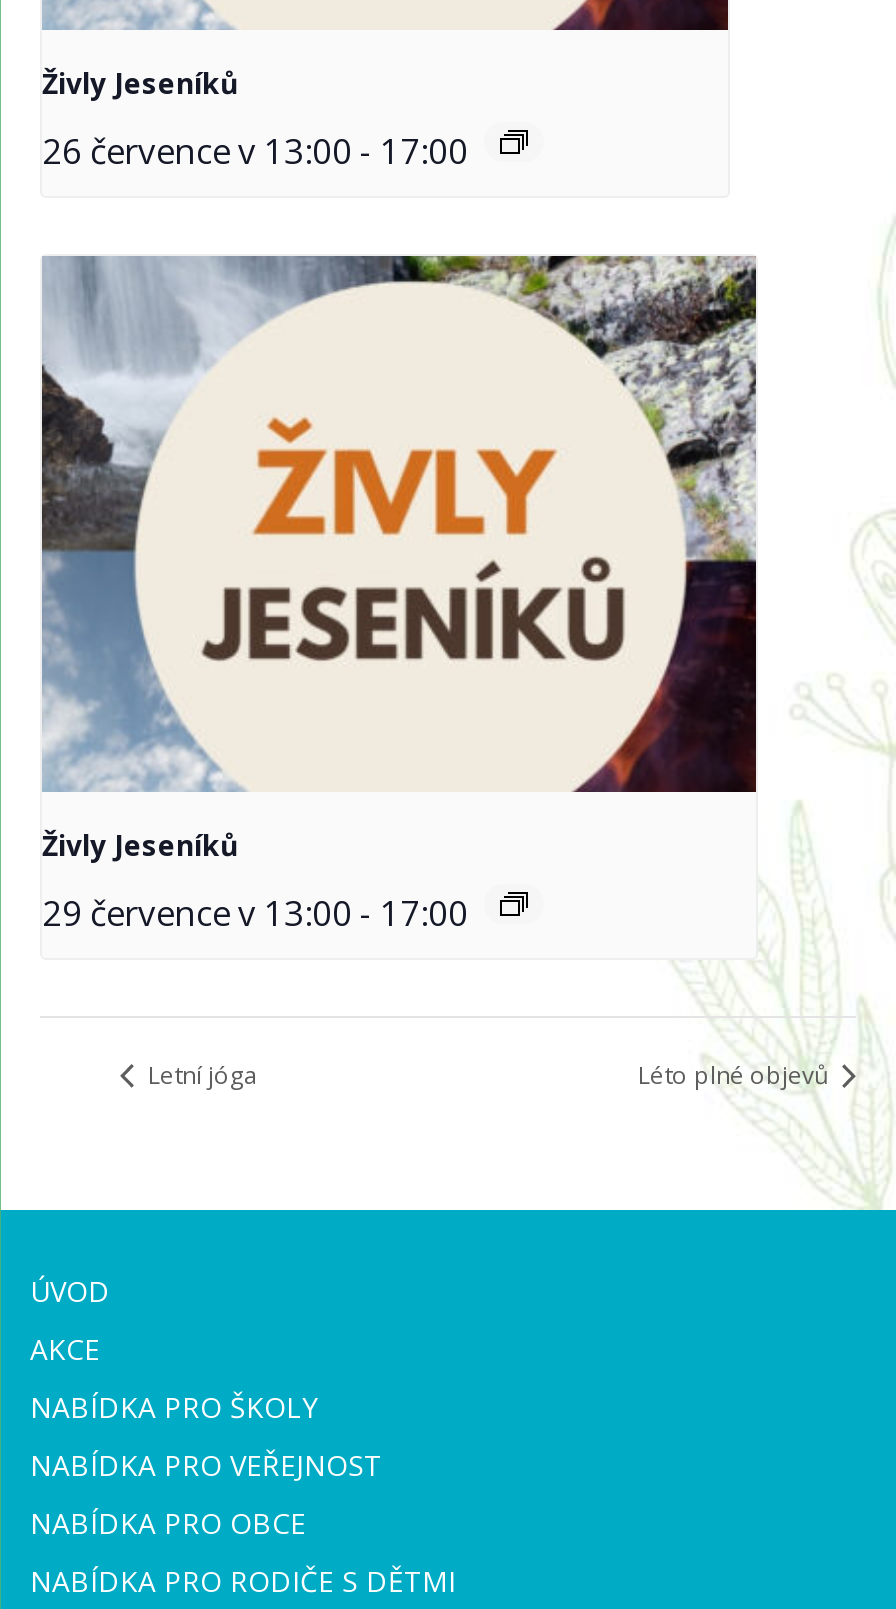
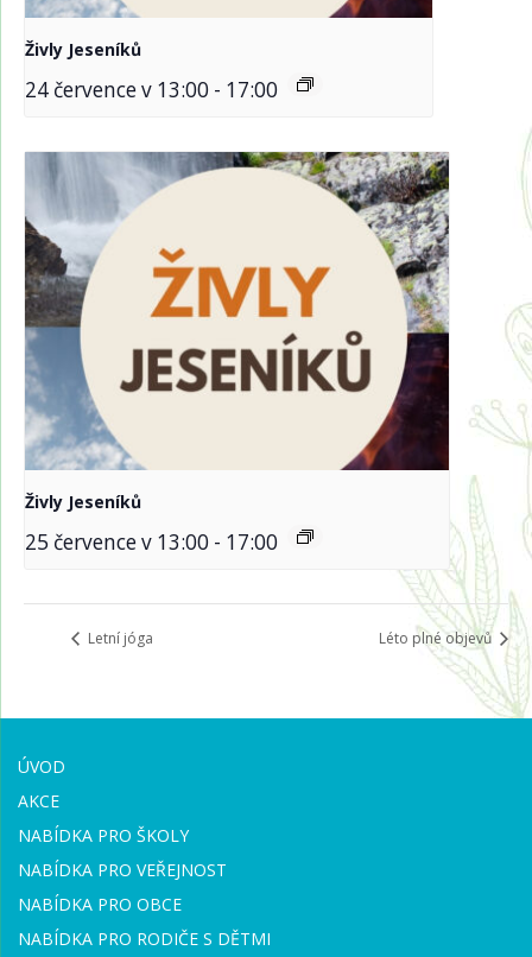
- 26 července v 13:00 - 17:00
+ 24 července v 13:00 - 17:00

- 29 července v 13:00 - 17:00
+ 25 července v 13:00 - 17:00
